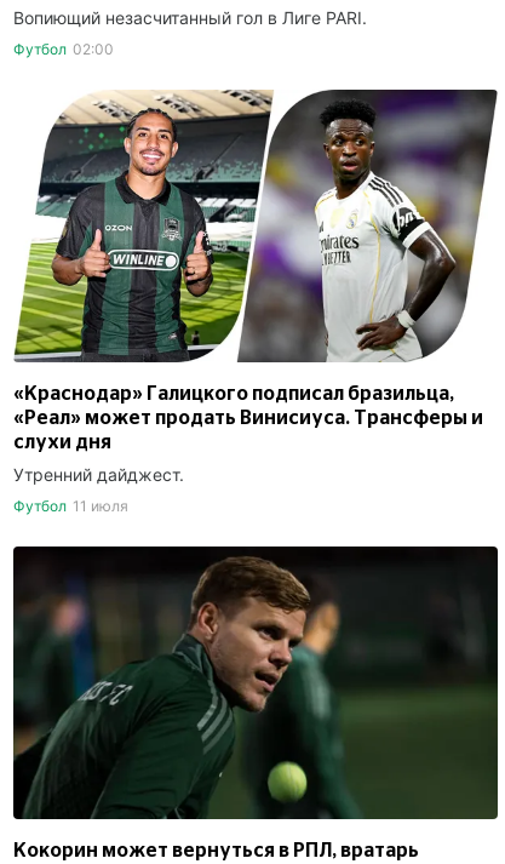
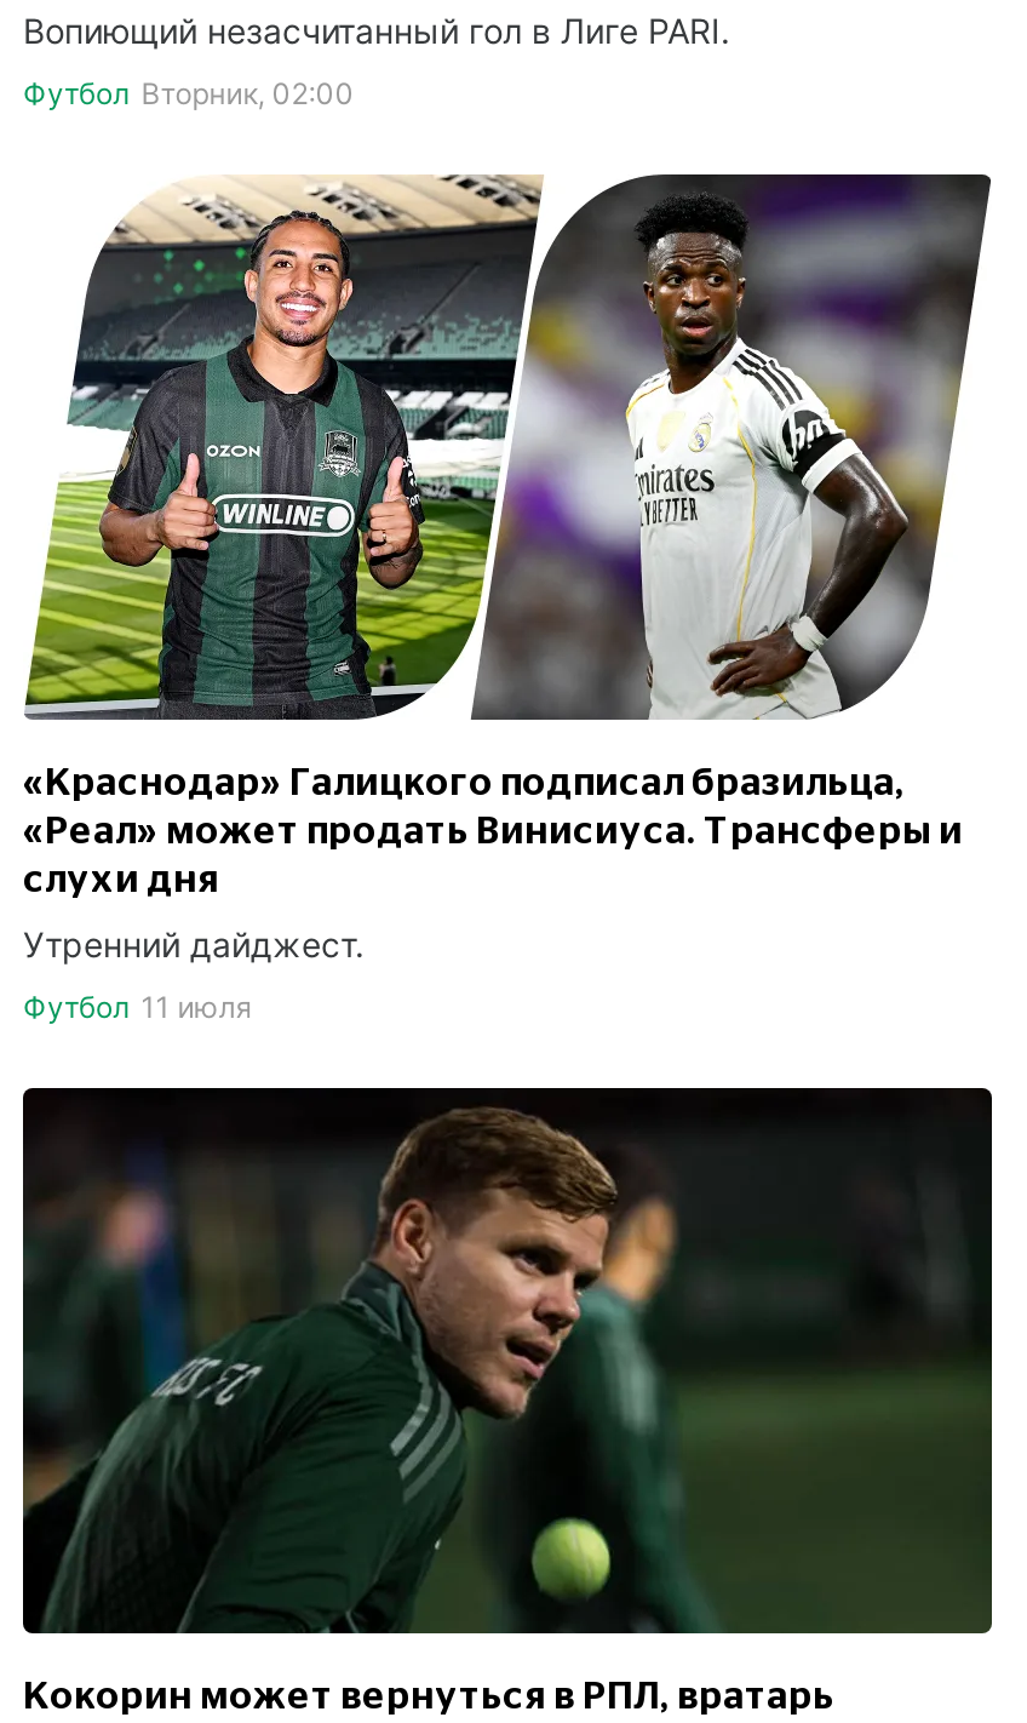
- Футбол 02:00
+ Футбол Вторник, 02:00
